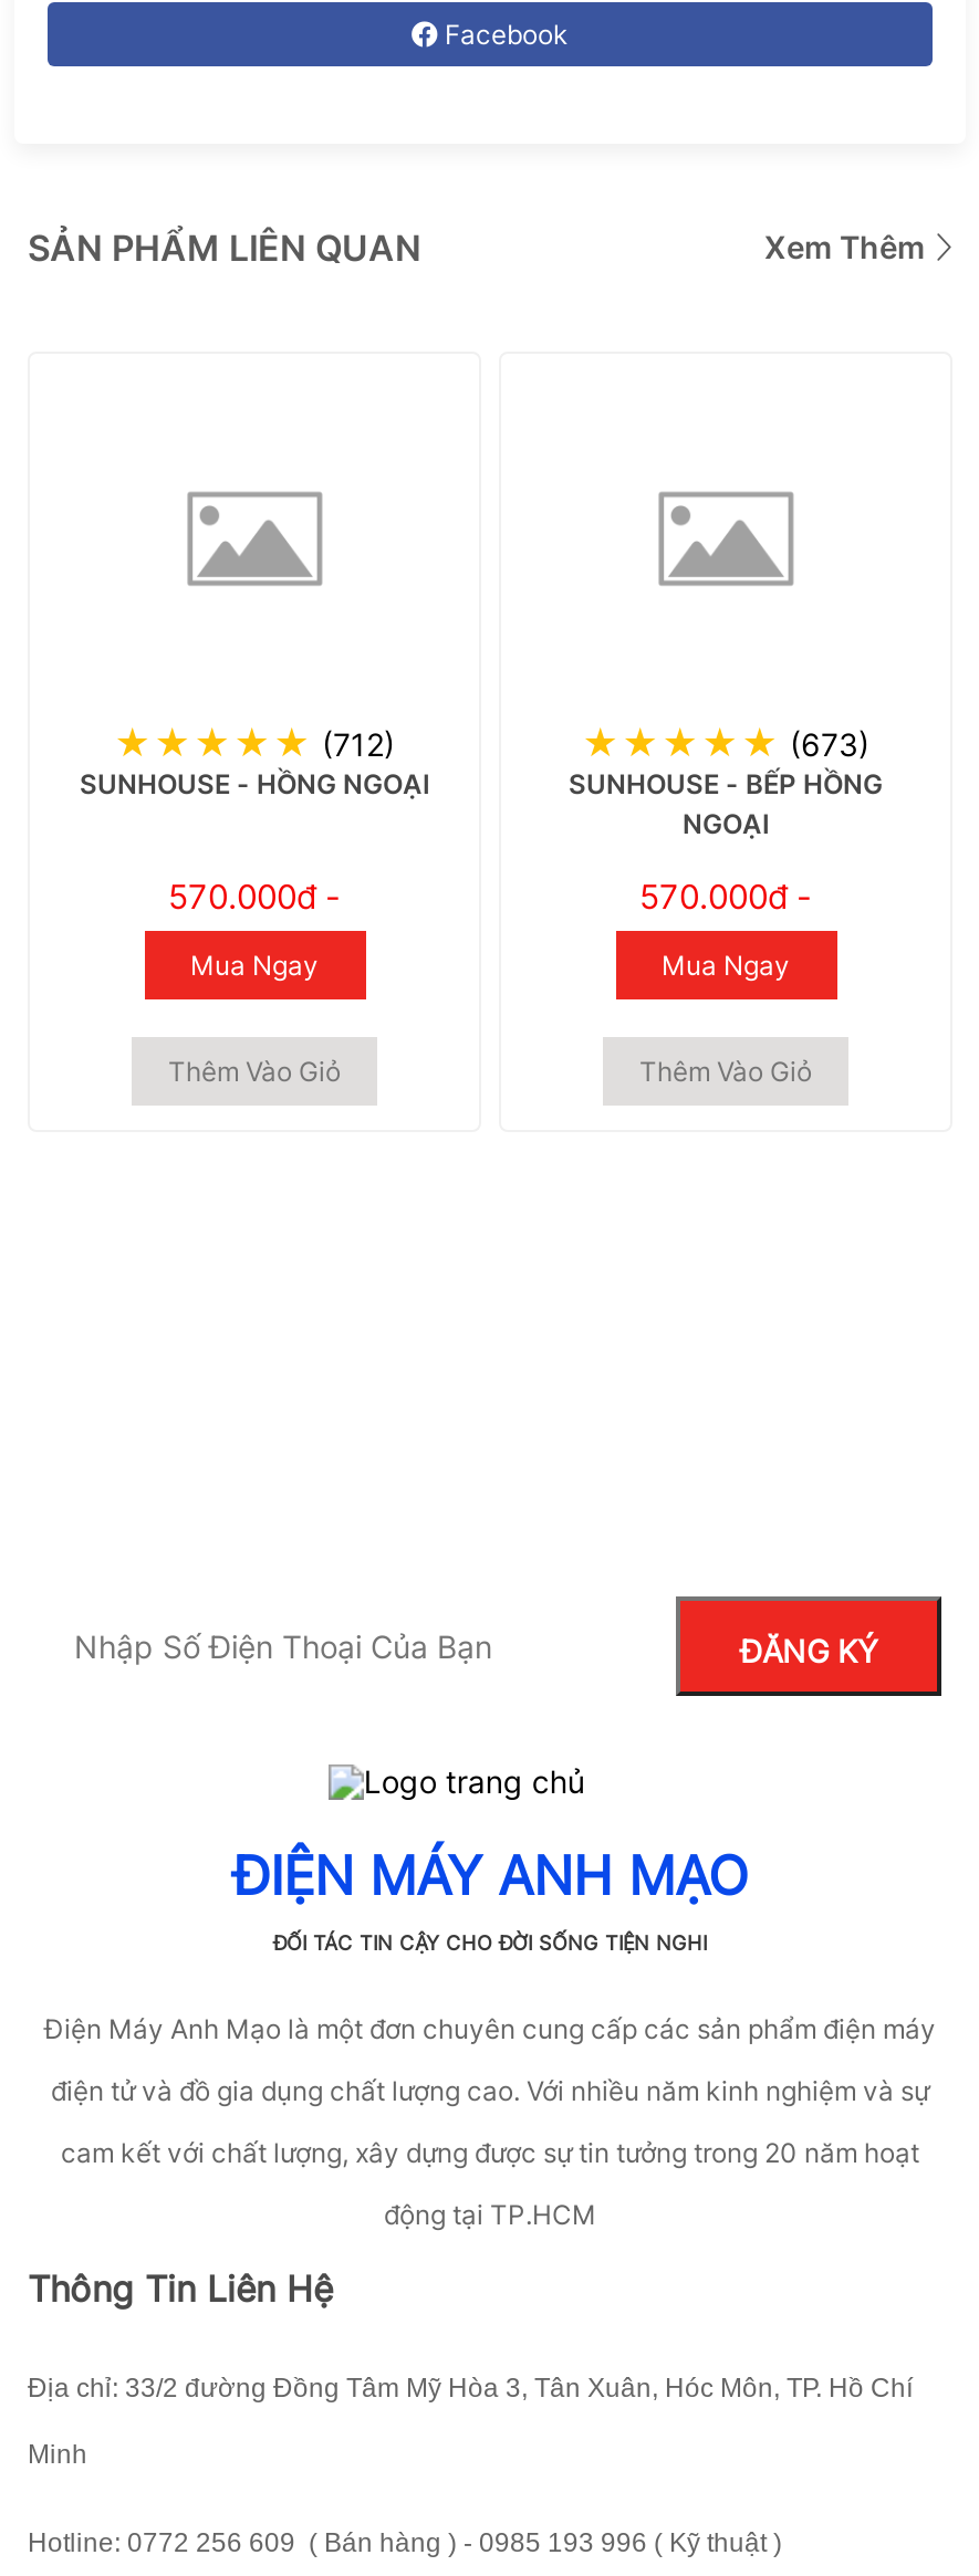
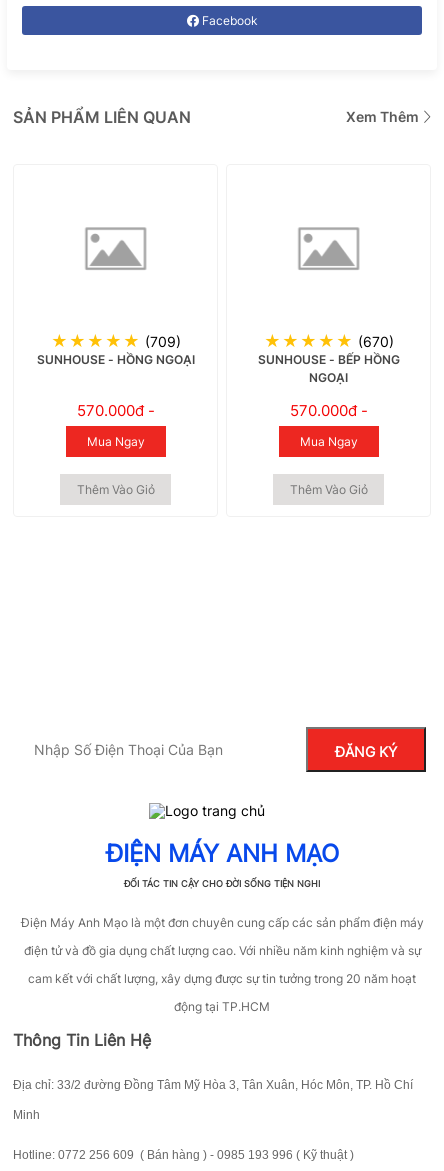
- (712)
+ (709)

- (673)
+ (670)
